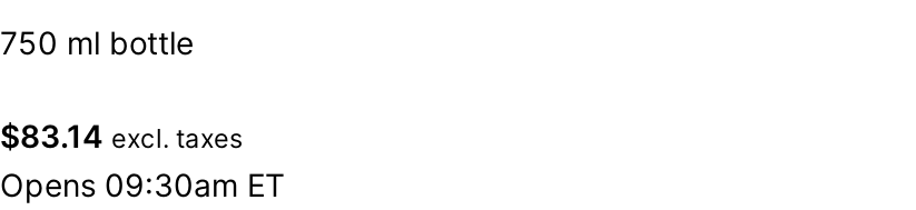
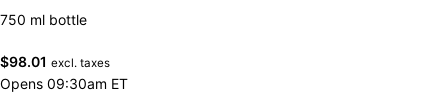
- $83.14 excl. taxes
+ $98.01 excl. taxes
